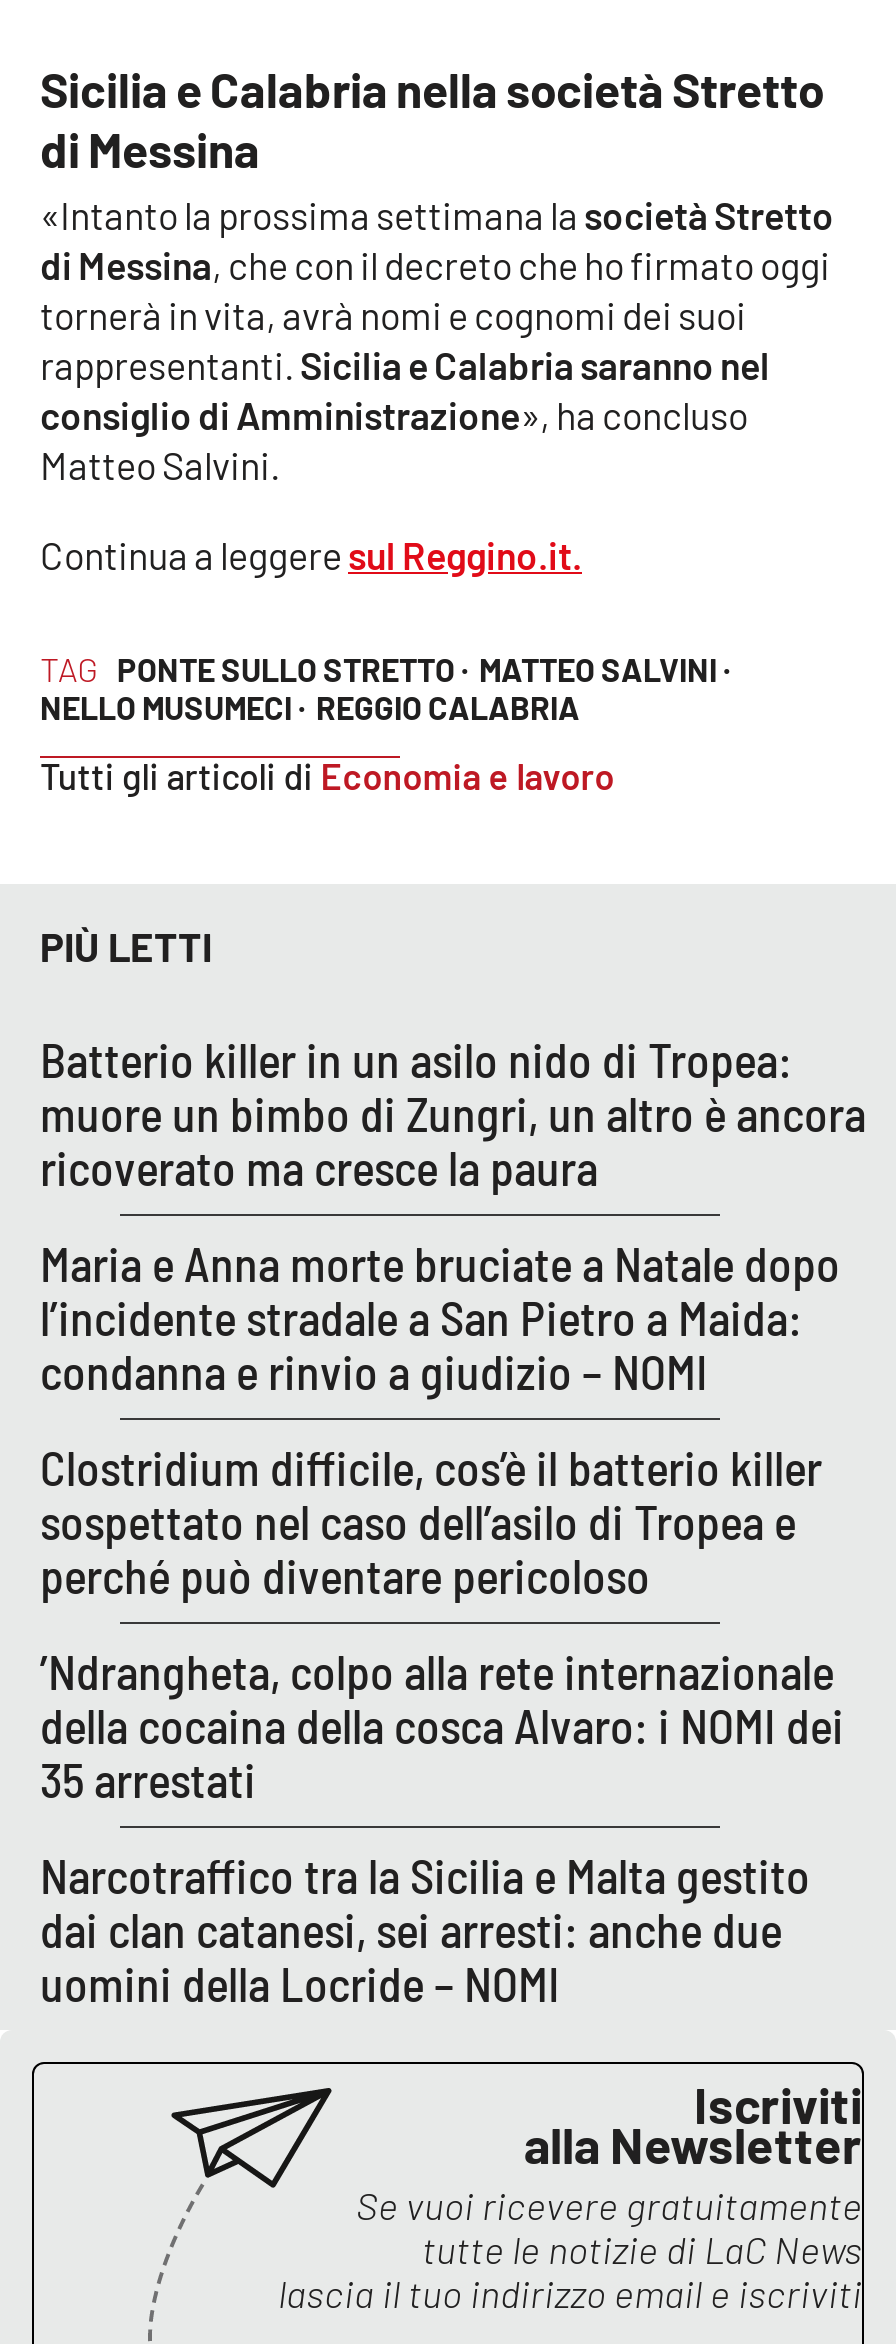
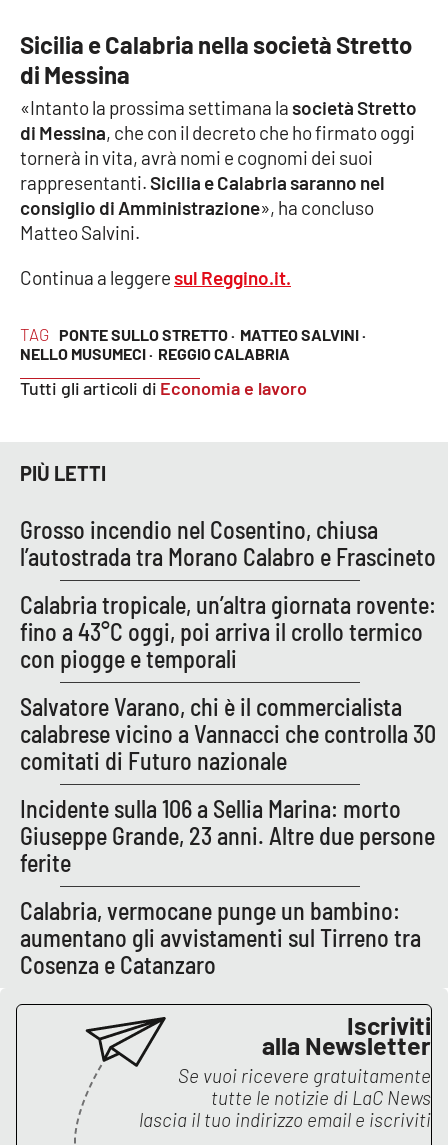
- Batterio killer in un asilo nido di Tropea:
- muore un bimbo di Zungri, un altro è ancora
- ricoverato ma cresce la paura
+ Grosso incendio nel Cosentino, chiusa
+ l’autostrada tra Morano Calabro e Frascineto

- Maria e Anna morte bruciate a Natale dopo
- l’incidente stradale a San Pietro a Maida:
- condanna e rinvio a giudizio – NOMI
+ Calabria tropicale, un’altra giornata rovente:
+ fino a 43°C oggi, poi arriva il crollo termico
+ con piogge e temporali

- Clostridium difficile, cos’è il batterio killer
- sospettato nel caso dell’asilo di Tropea e
- perché può diventare pericoloso
+ Salvatore Varano, chi è il commercialista
+ calabrese vicino a Vannacci che controlla 30
+ comitati di Futuro nazionale

- ’Ndrangheta, colpo alla rete internazionale
- della cocaina della cosca Alvaro: i NOMI dei
- 35 arrestati
+ Incidente sulla 106 a Sellia Marina: morto
+ Giuseppe Grande, 23 anni. Altre due persone
+ ferite

- Narcotraffico tra la Sicilia e Malta gestito
- dai clan catanesi, sei arresti: anche due
- uomini della Locride – NOMI
+ Calabria, vermocane punge un bambino:
+ aumentano gli avvistamenti sul Tirreno tra
+ Cosenza e Catanzaro
